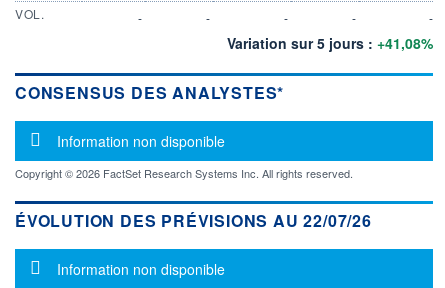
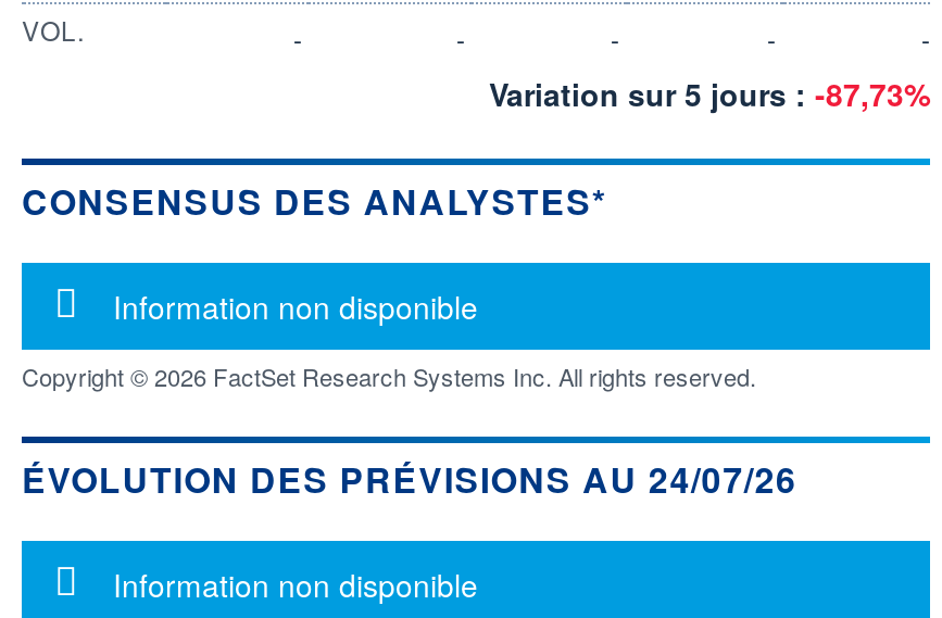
- Variation sur 5 jours : +41,08%
+ Variation sur 5 jours : -87,73%

- ÉVOLUTION DES PRÉVISIONS AU 22/07/26
+ ÉVOLUTION DES PRÉVISIONS AU 24/07/26
